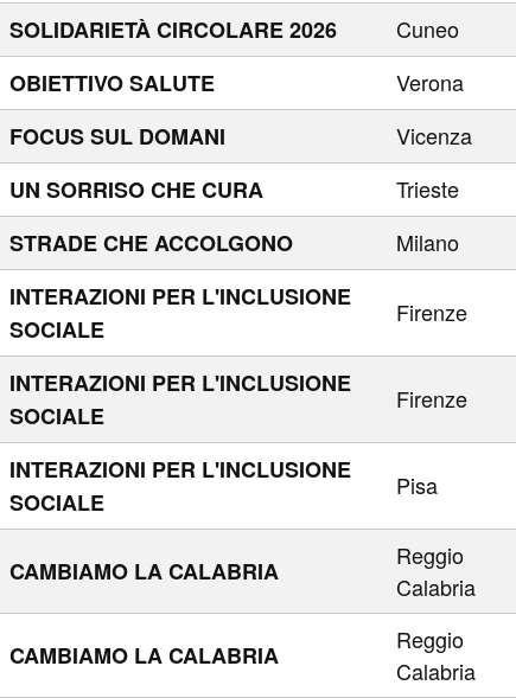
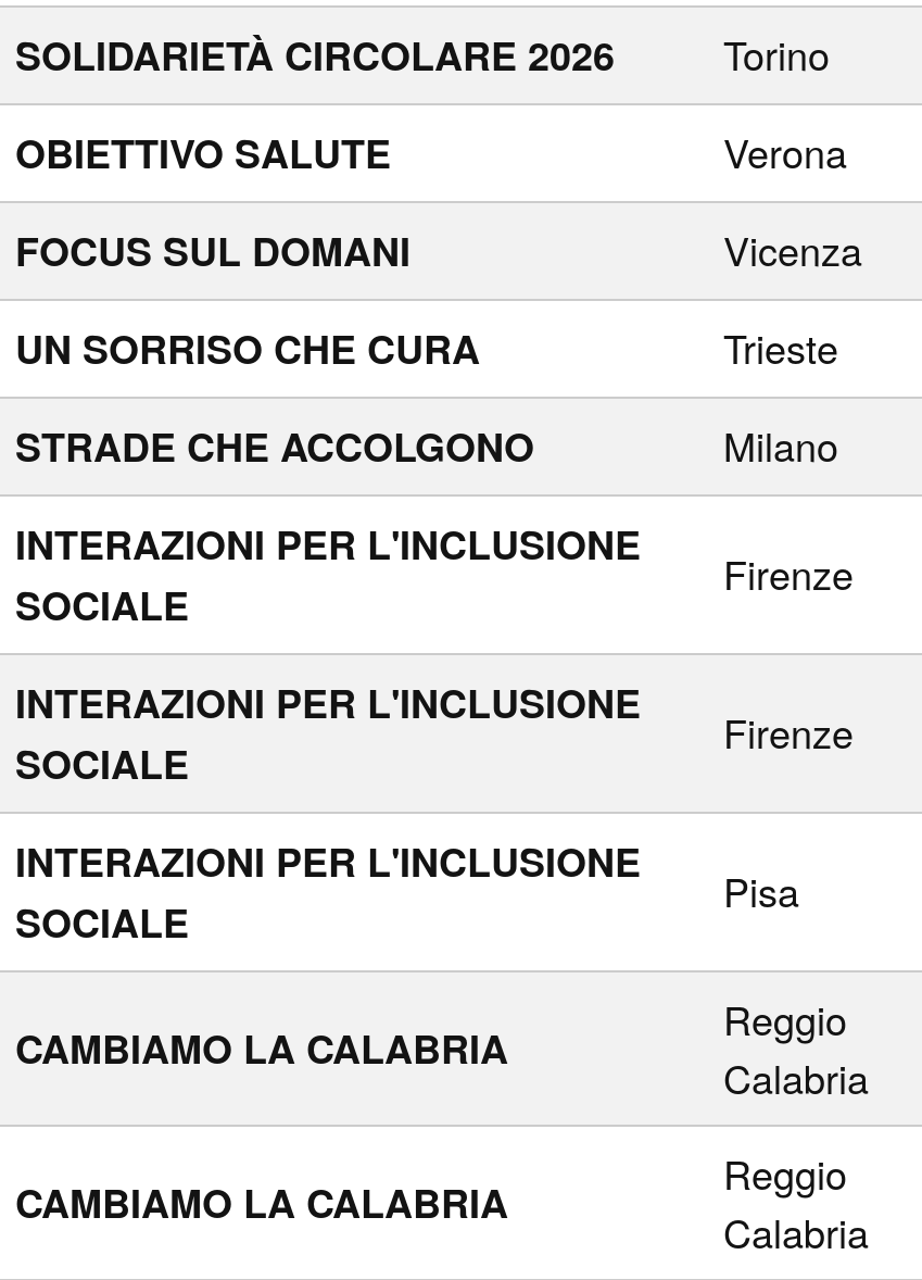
- Cuneo
+ Torino
